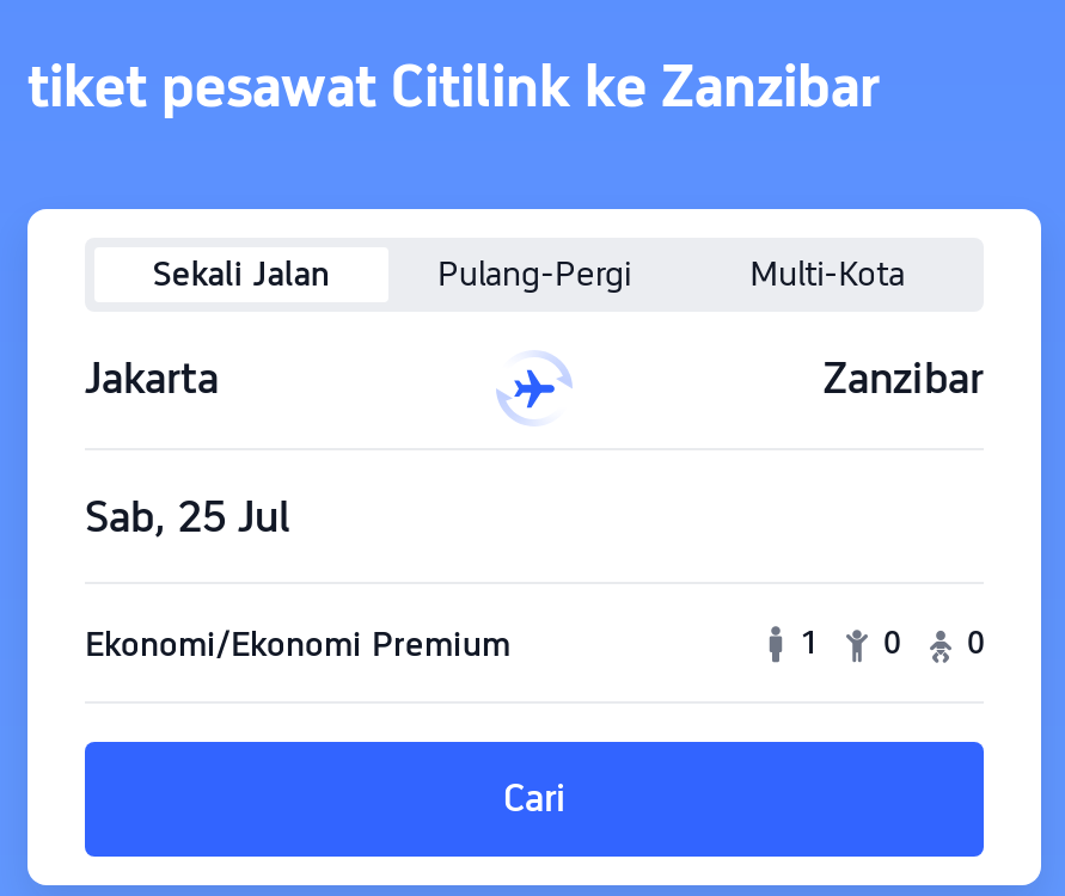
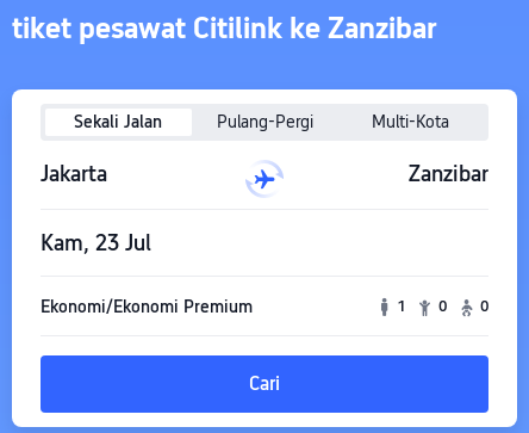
- Sab, 25 Jul
+ Kam, 23 Jul
